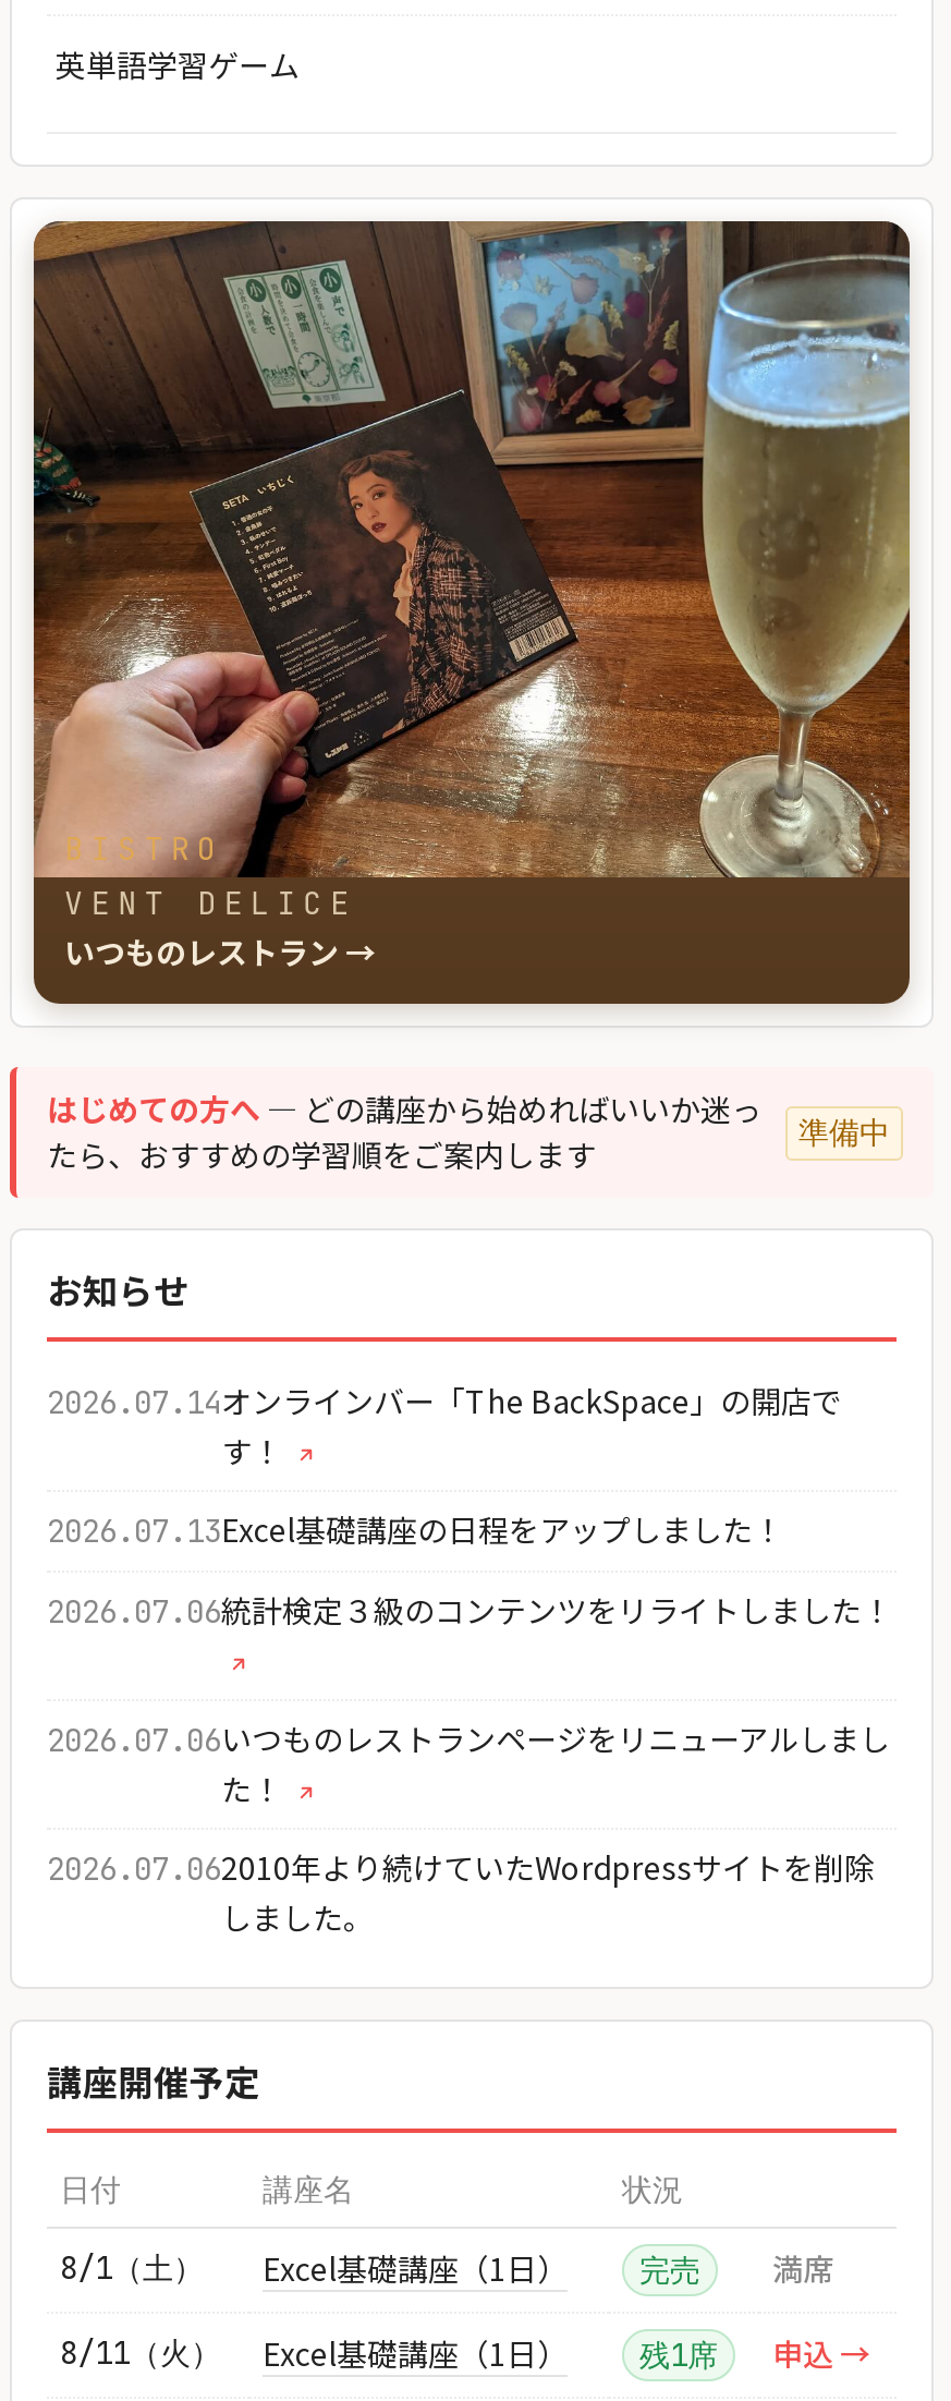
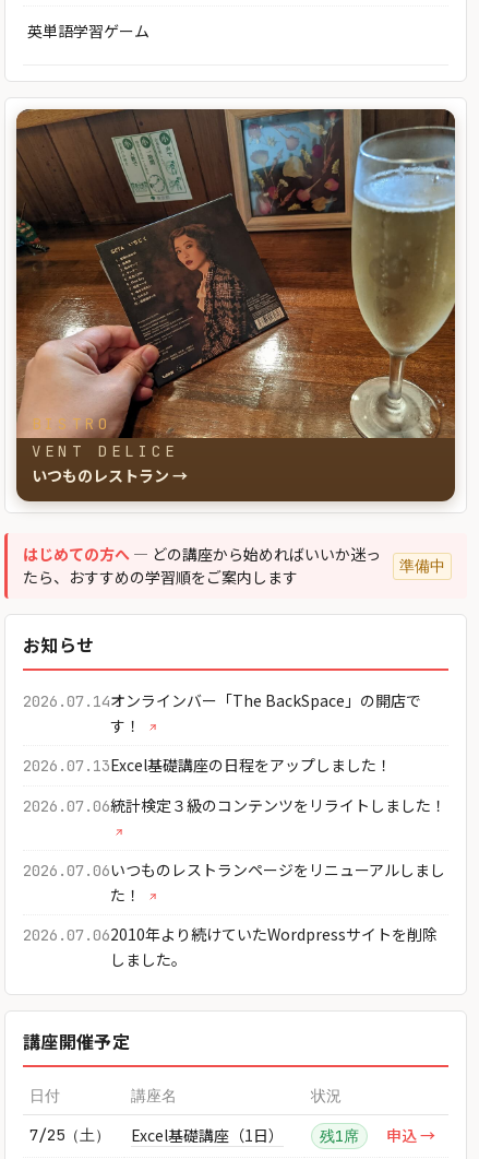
- 8/1（土）
- Excel基礎講座（1日）
- 完売
- 満席
- 8/11（火）
+ 7/25（土）
